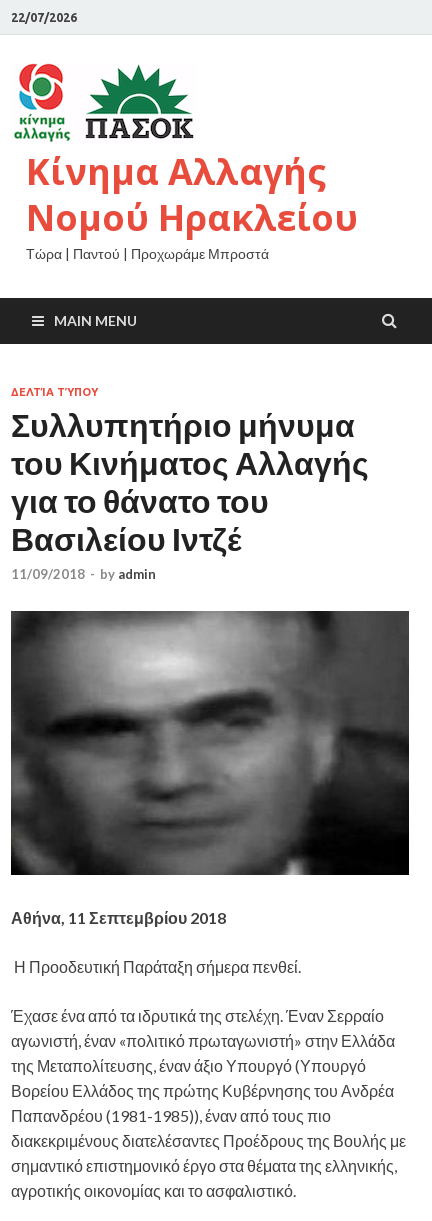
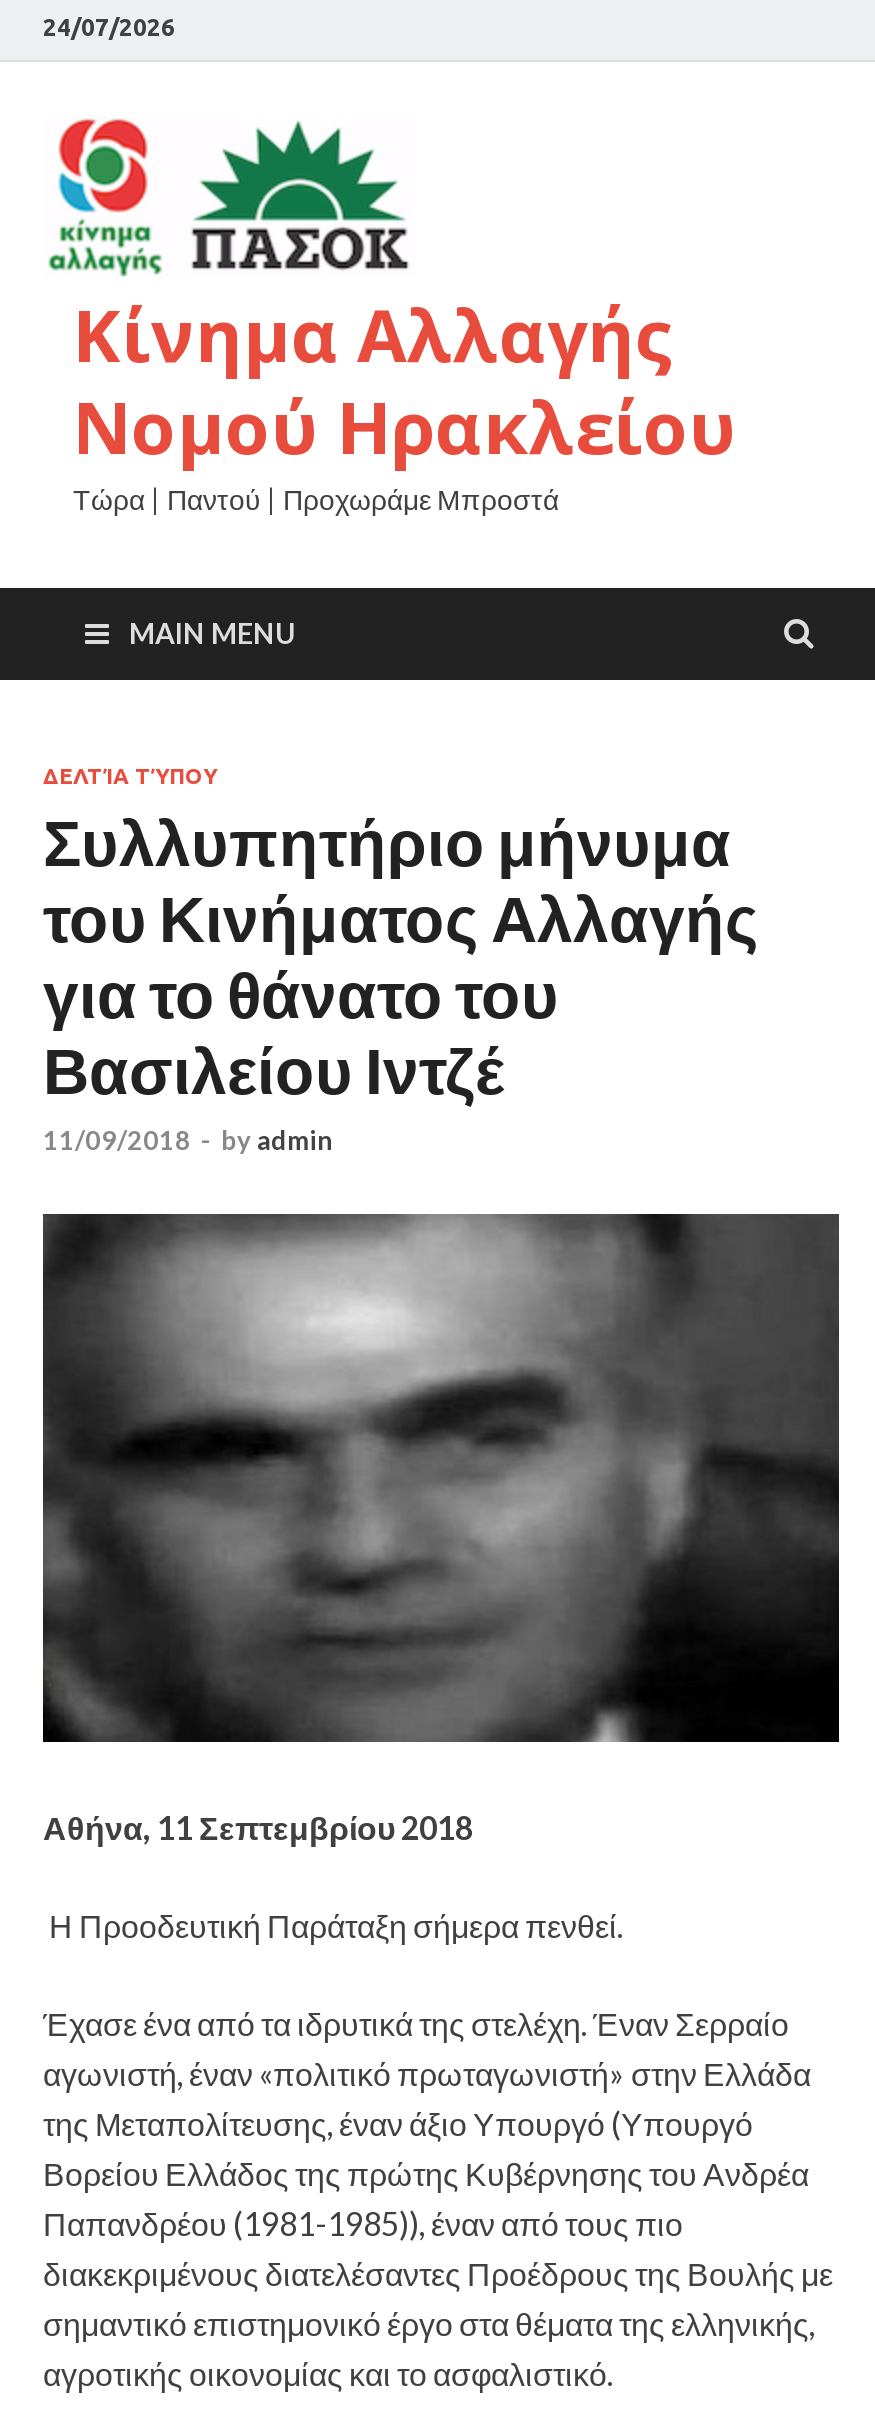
- 22/07/2026
+ 24/07/2026
